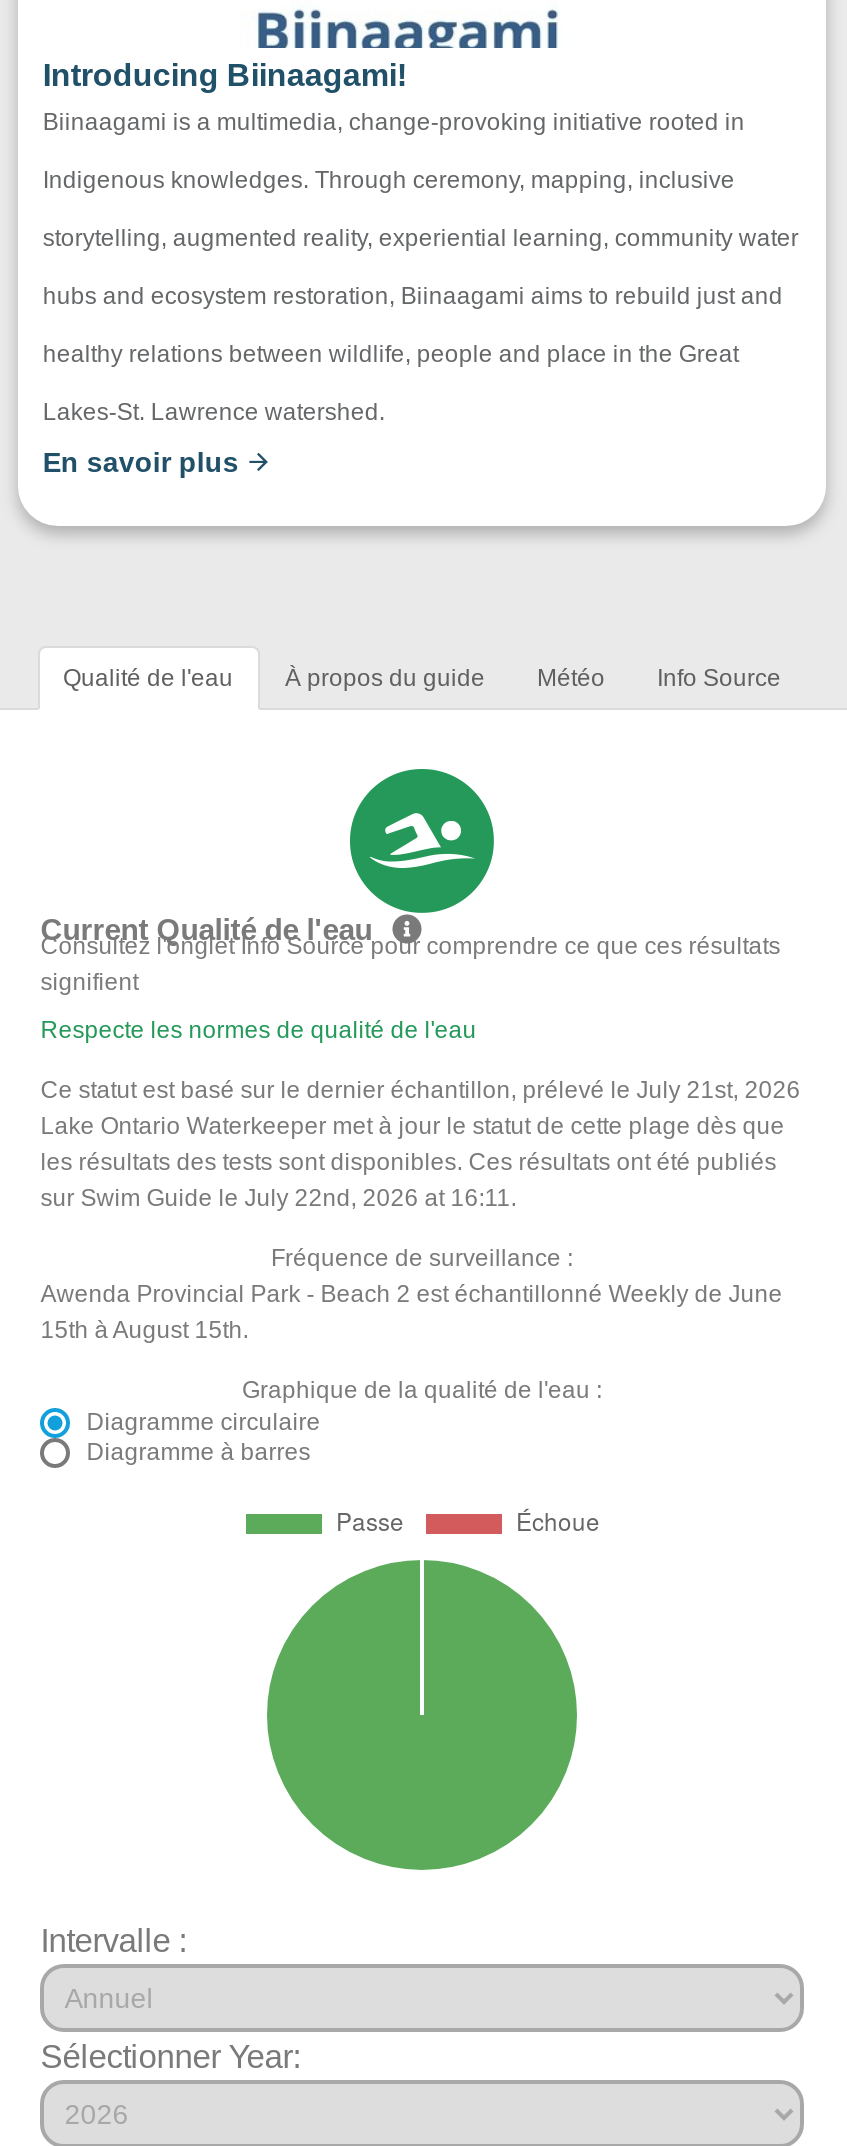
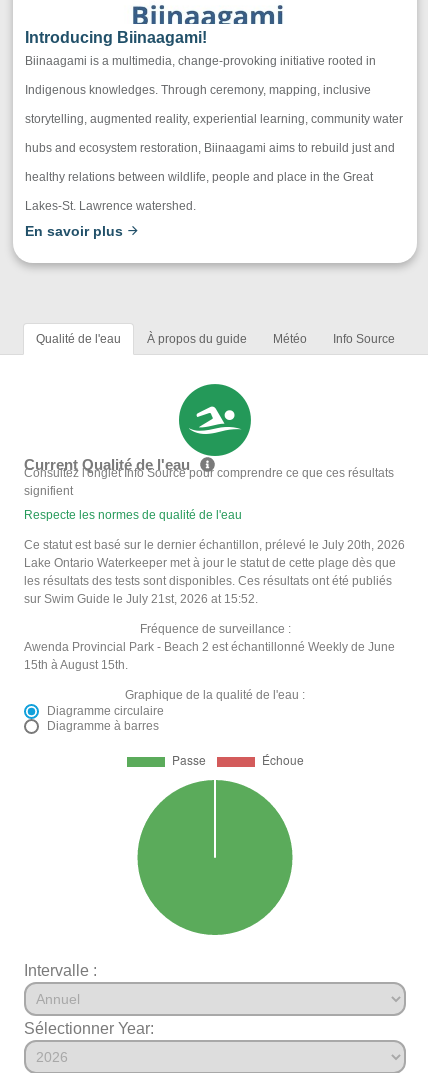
- Ce statut est basé sur le dernier échantillon, prélevé le July 21st, 2026
+ Ce statut est basé sur le dernier échantillon, prélevé le July 20th, 2026

- sur Swim Guide le July 22nd, 2026 at 16:11.
+ sur Swim Guide le July 21st, 2026 at 15:52.
